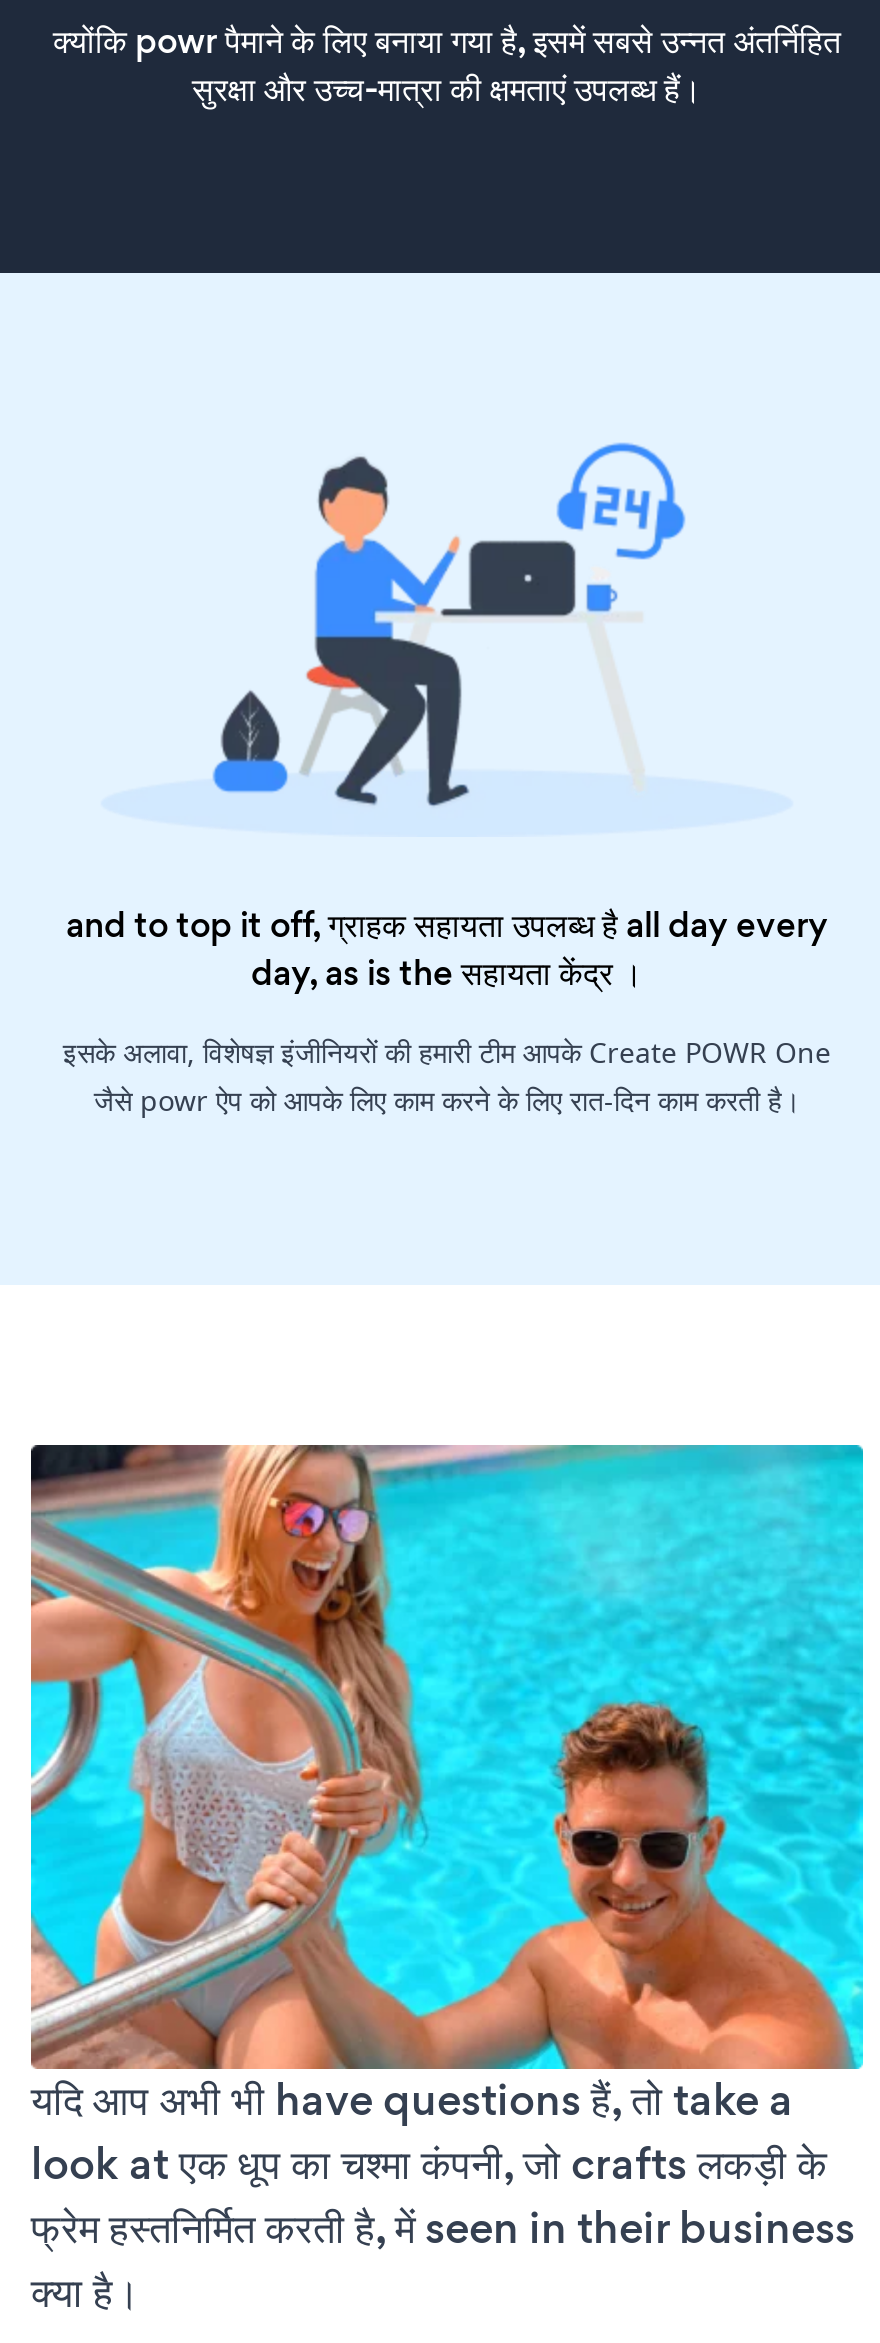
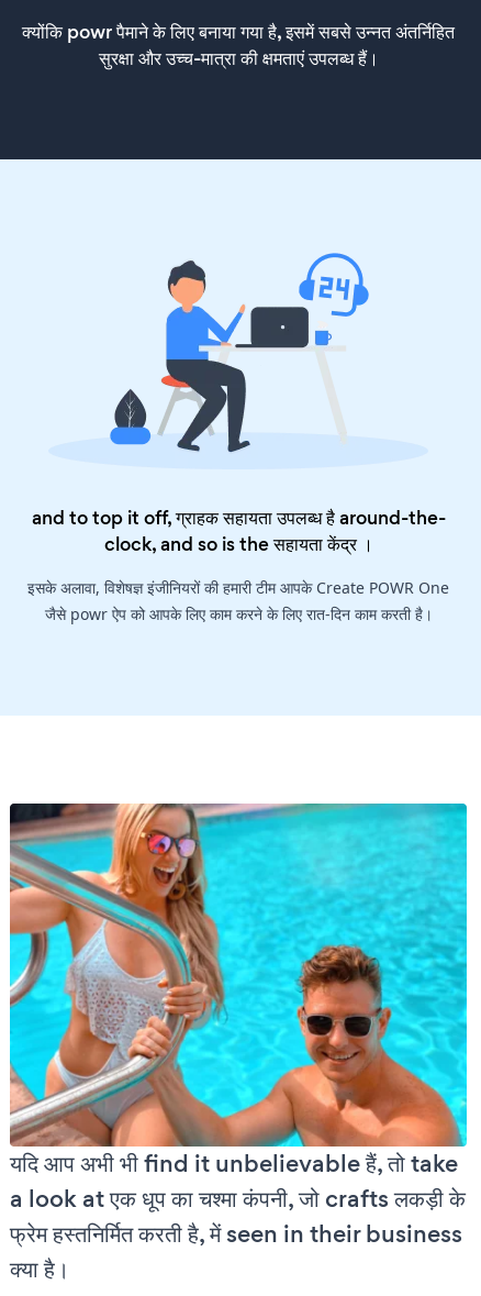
- and to top it off, ग्राहक सहायता उपलब्ध है all day every
- day, as is the सहायता केंद्र ।
+ and to top it off, ग्राहक सहायता उपलब्ध है around-the-
+ clock, and so is the सहायता केंद्र ।

- यदि आप अभी भी have questions हैं, तो take a
- look at एक धूप का चश्मा कंपनी, जो crafts लकड़ी के
+ यदि आप अभी भी find it unbelievable हैं, तो take
+ a look at एक धूप का चश्मा कंपनी, जो crafts लकड़ी के
